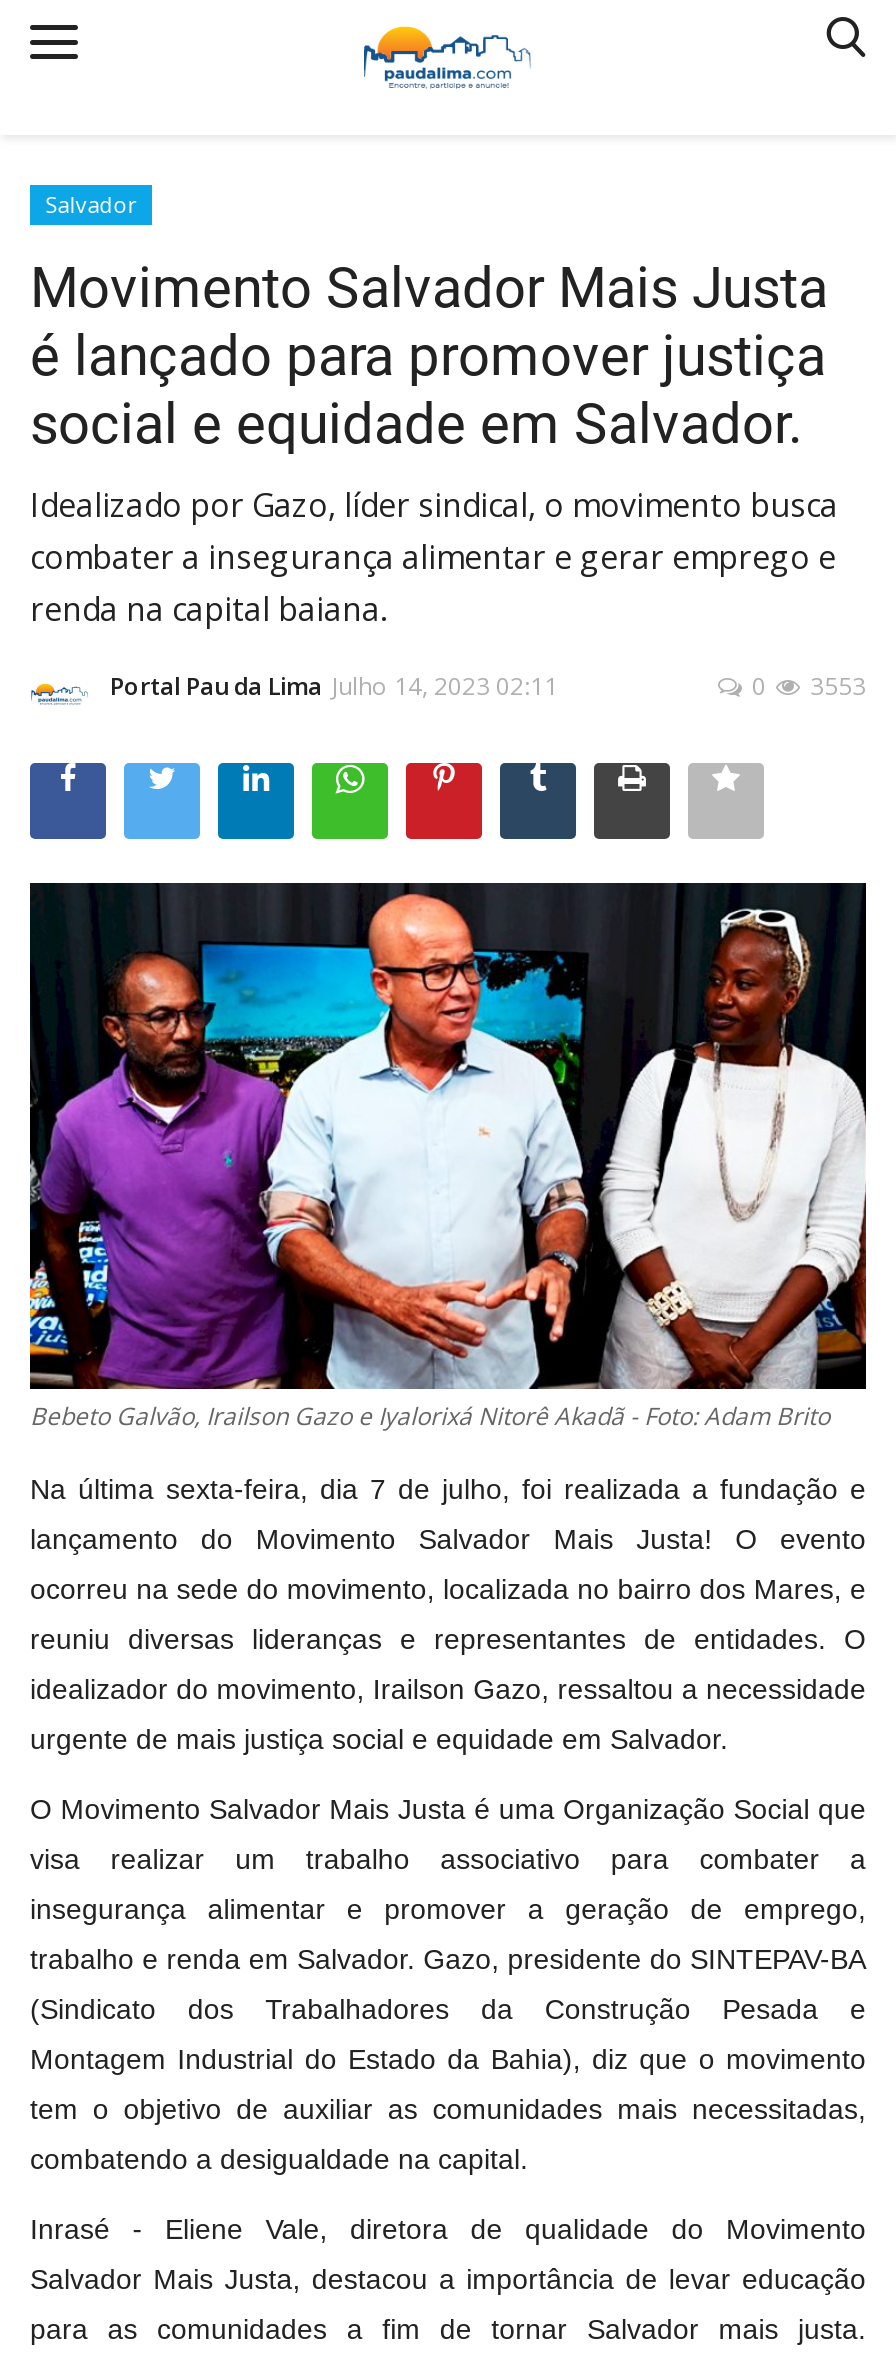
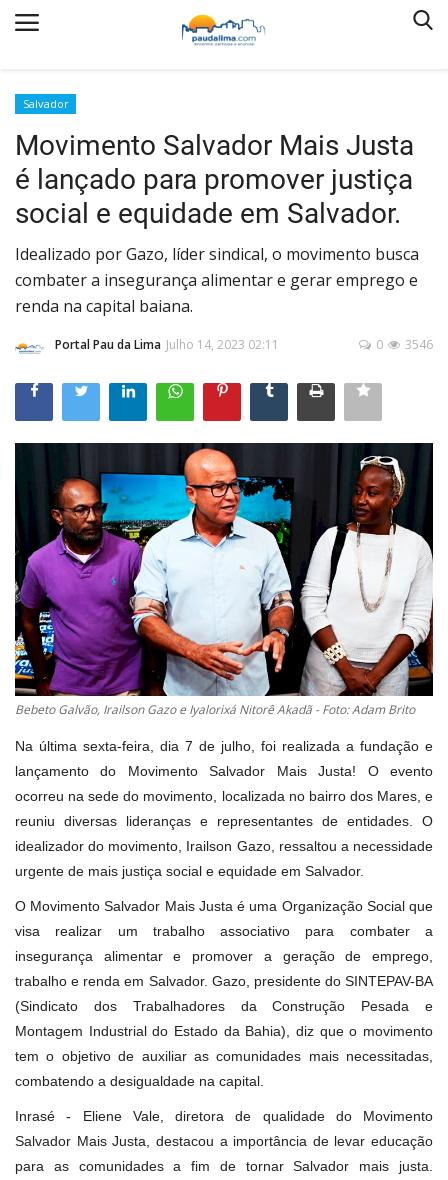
- 0 3553
+ 0 3546
